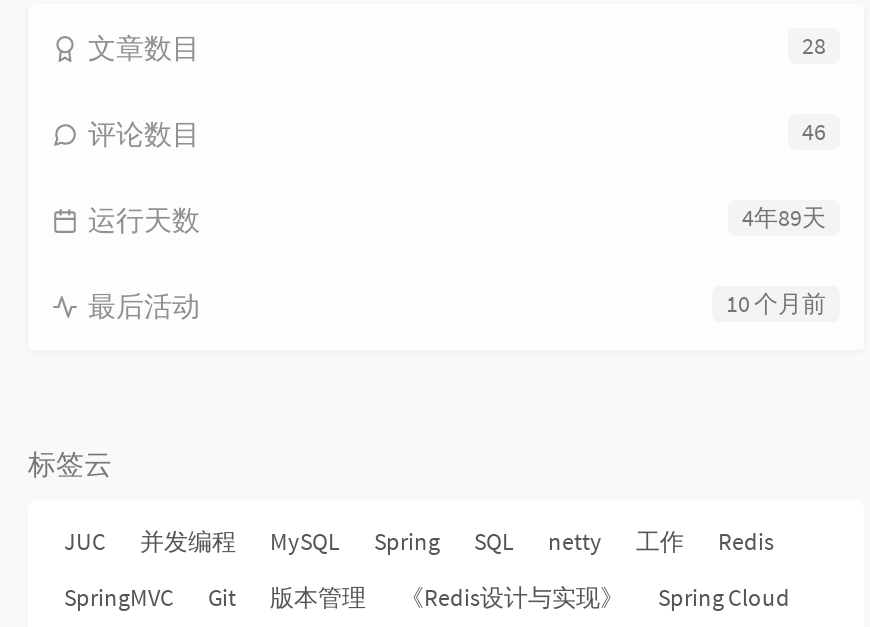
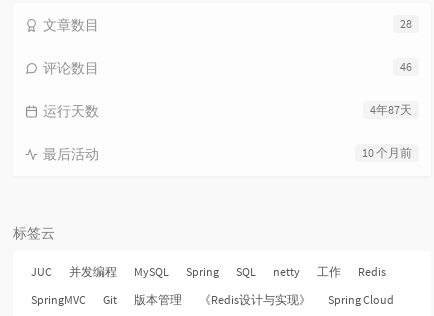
- 4年89天
+ 4年87天
